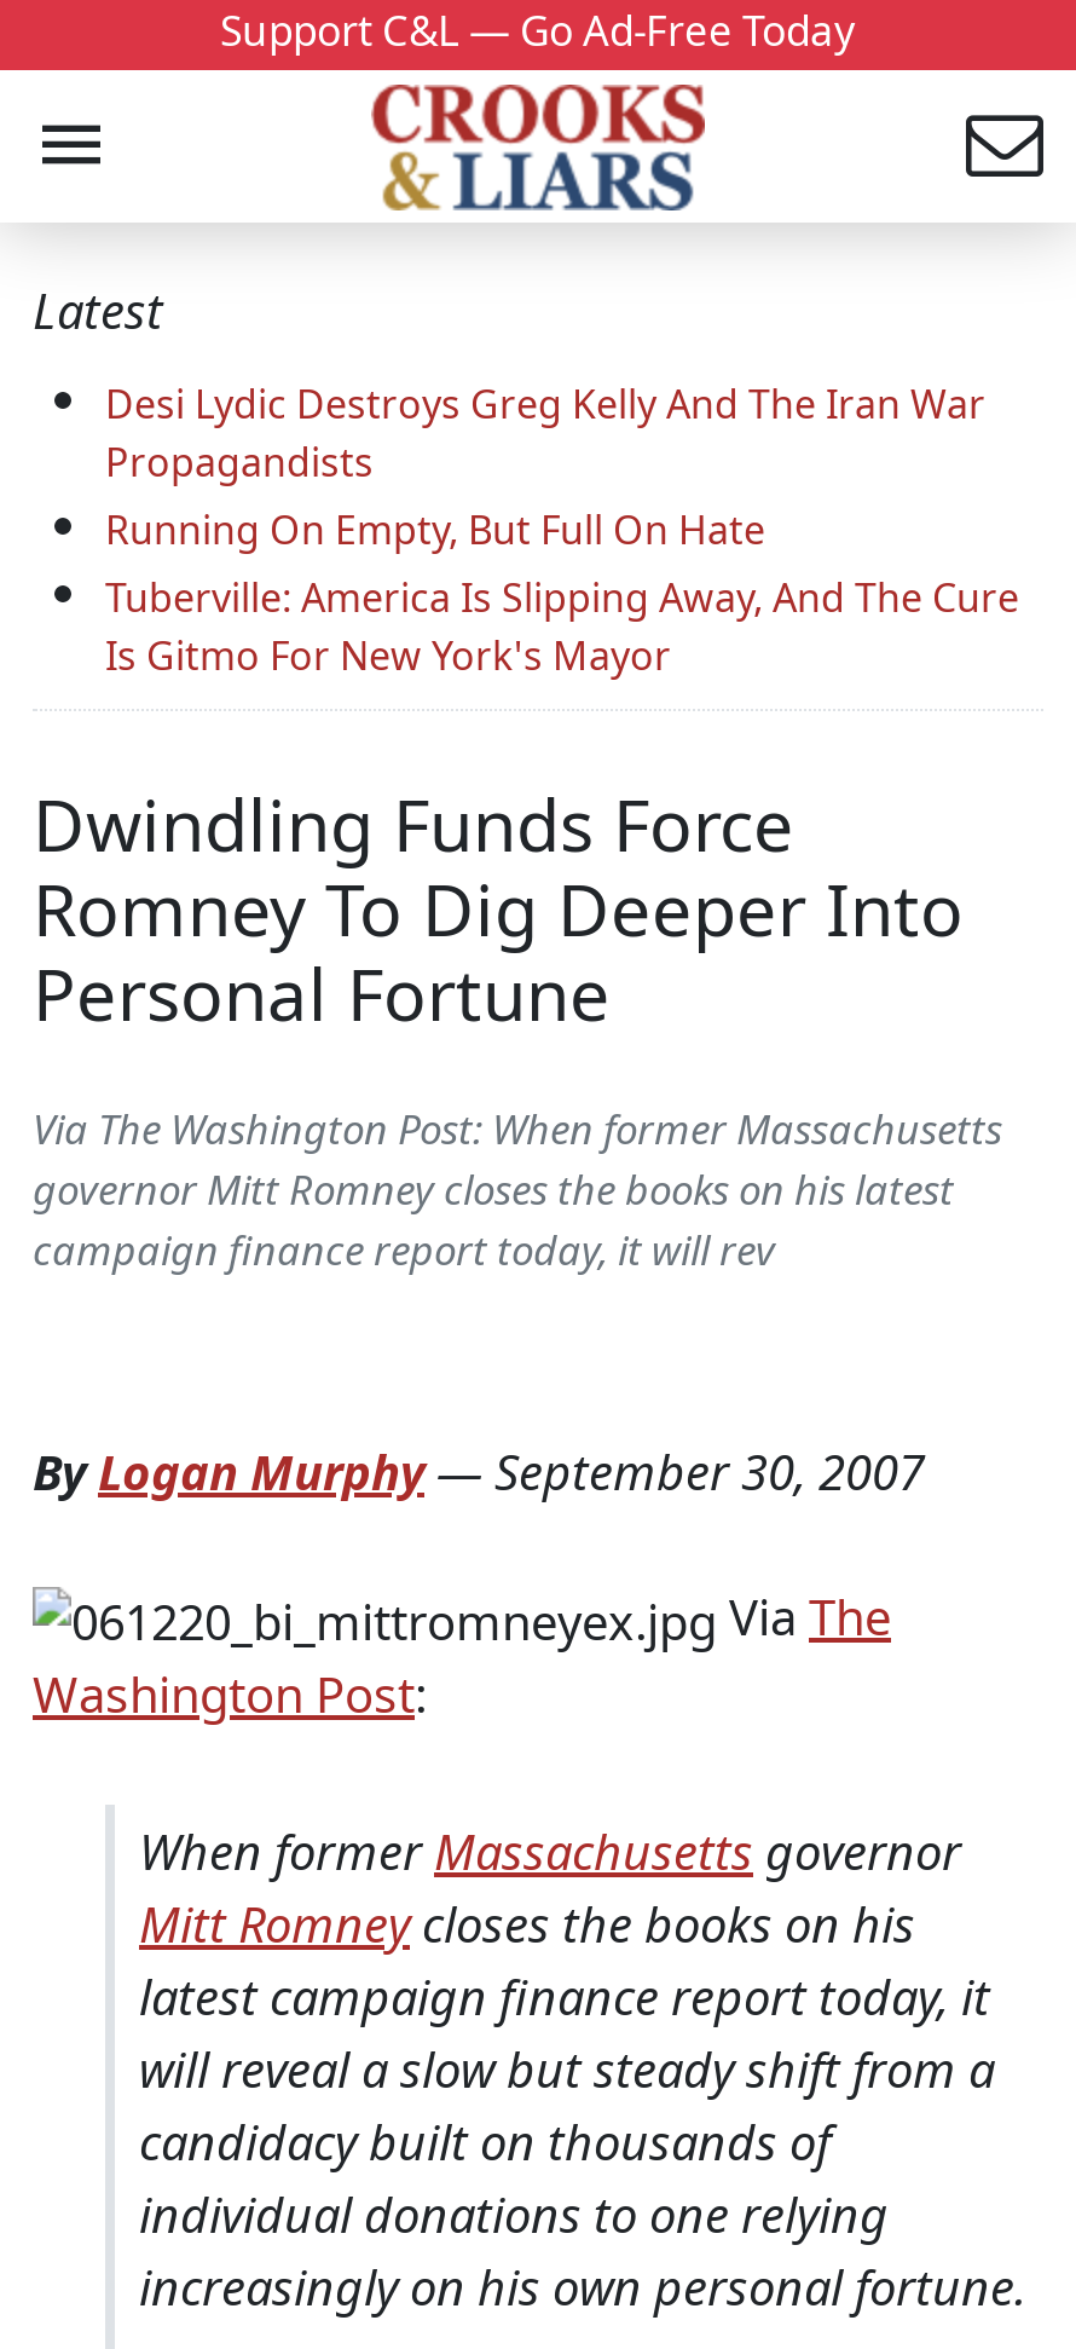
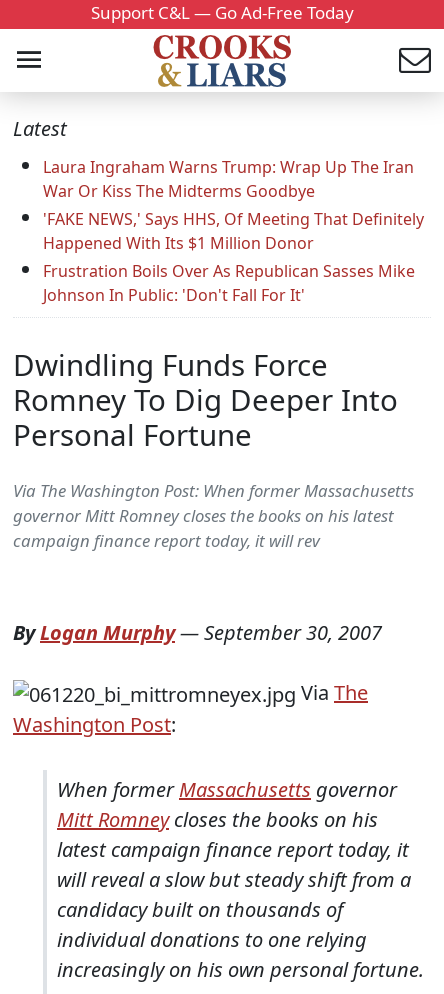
- Desi Lydic Destroys Greg Kelly And The Iran War
- Propagandists
- Running On Empty, But Full On Hate
- Tuberville: America Is Slipping Away, And The Cure
- Is Gitmo For New York's Mayor
+ Laura Ingraham Warns Trump: Wrap Up The Iran
+ War Or Kiss The Midterms Goodbye
+ 'FAKE NEWS,' Says HHS, Of Meeting That Definitely
+ Happened With Its $1 Million Donor
+ Frustration Boils Over As Republican Sasses Mike
+ Johnson In Public: 'Don't Fall For It'
